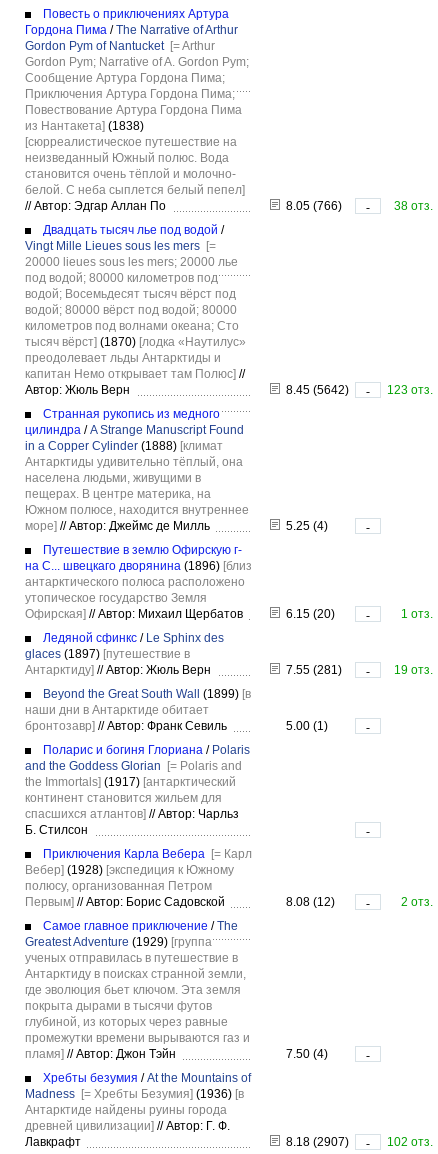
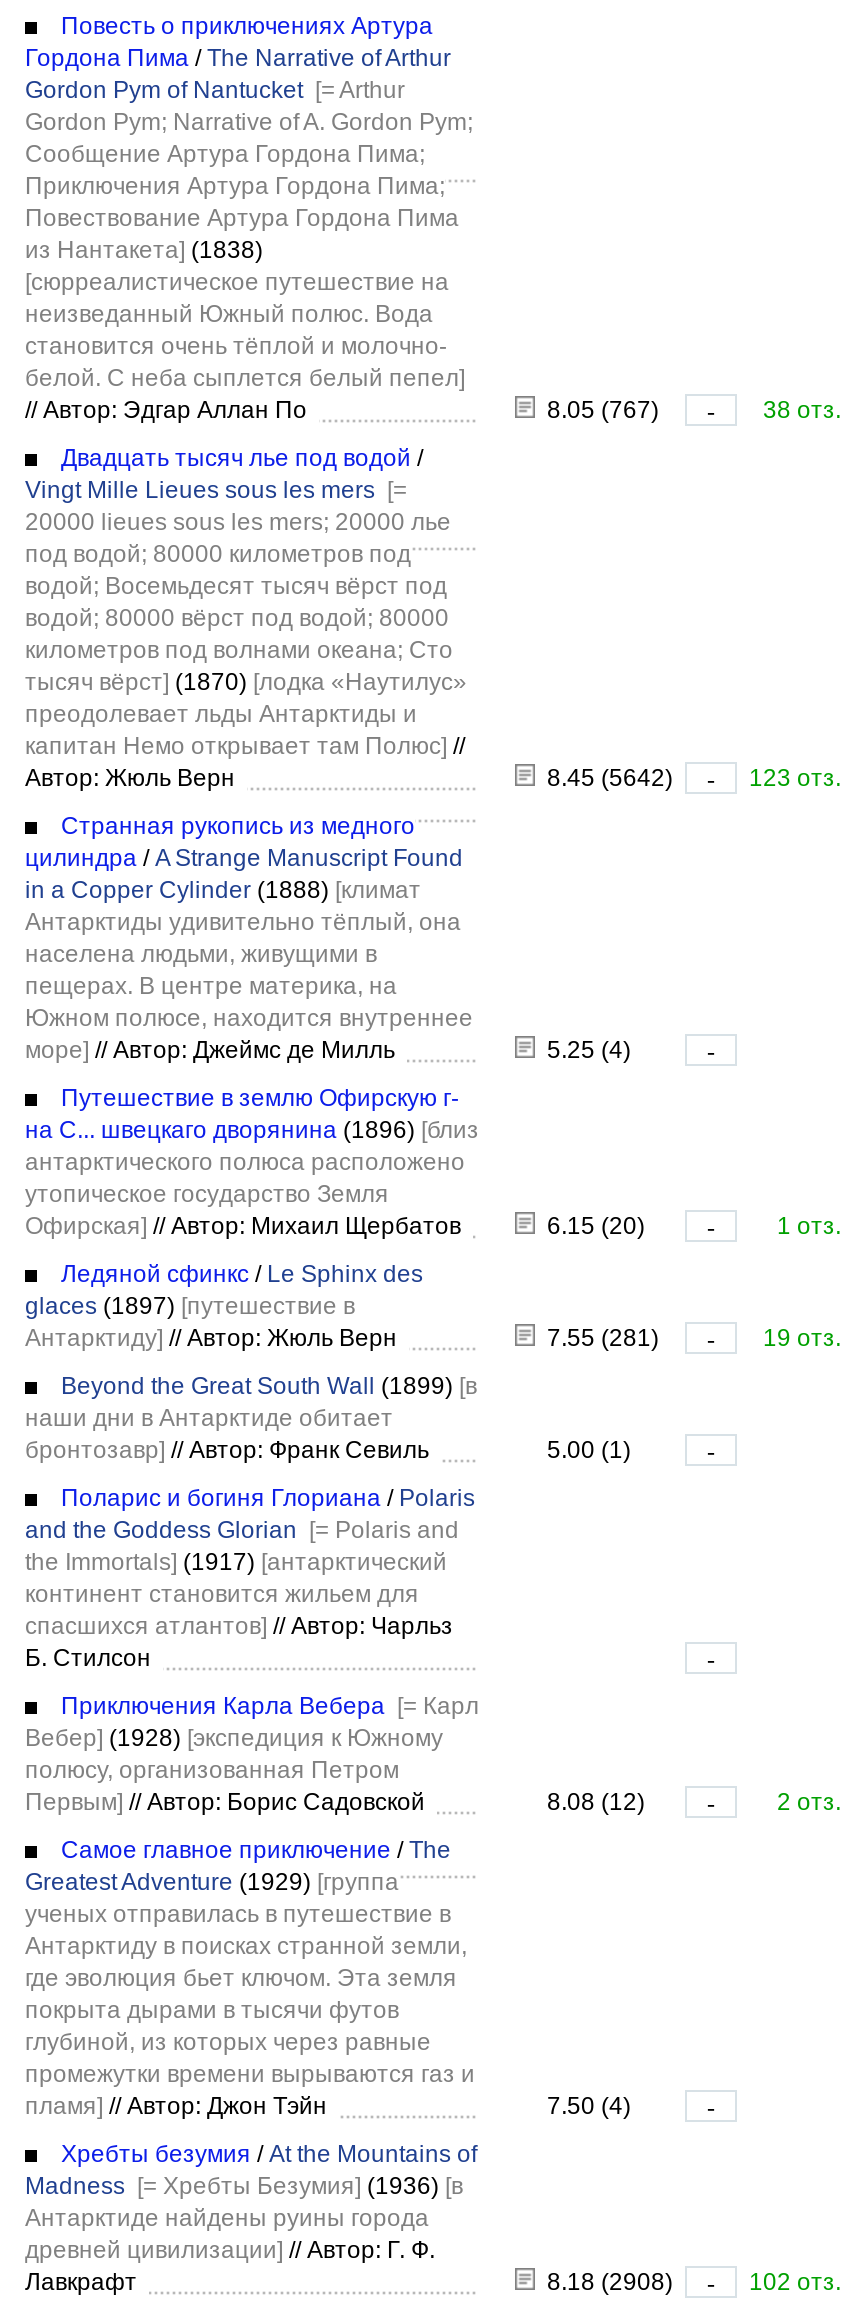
- 8.05 (766)
+ 8.05 (767)

- 8.18 (2907)
+ 8.18 (2908)
